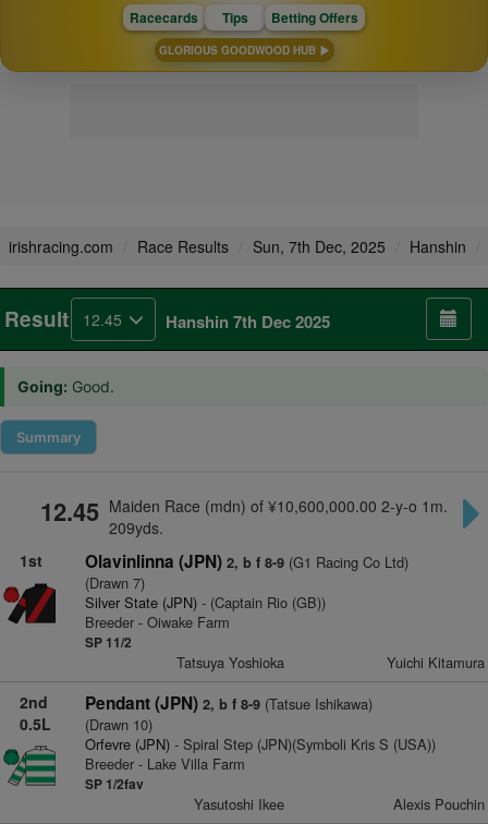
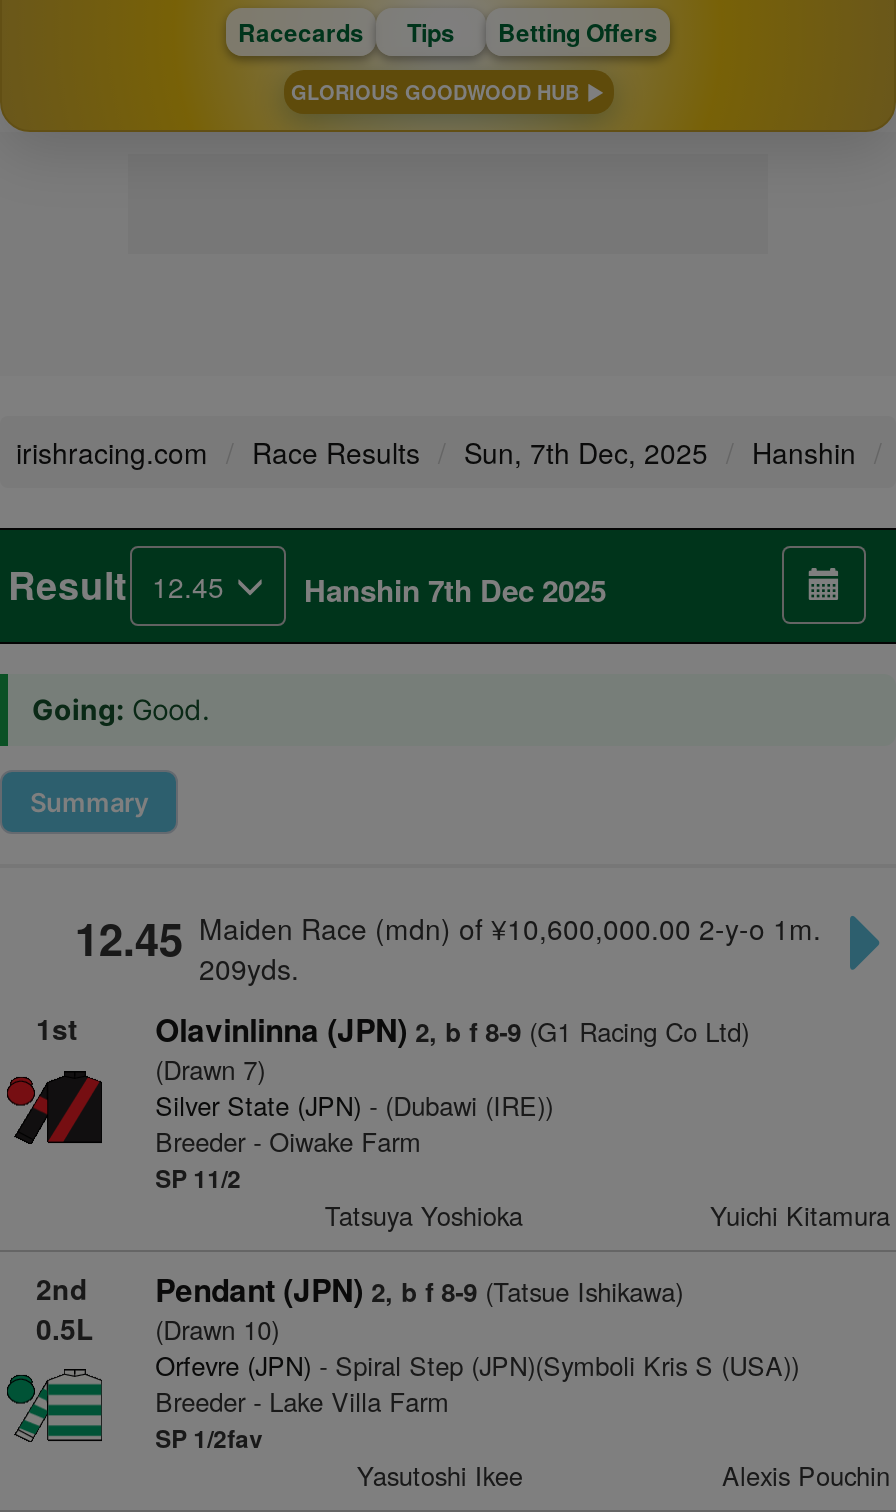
- Silver State (JPN) - (Captain Rio (GB))
+ Silver State (JPN) - (Dubawi (IRE))
